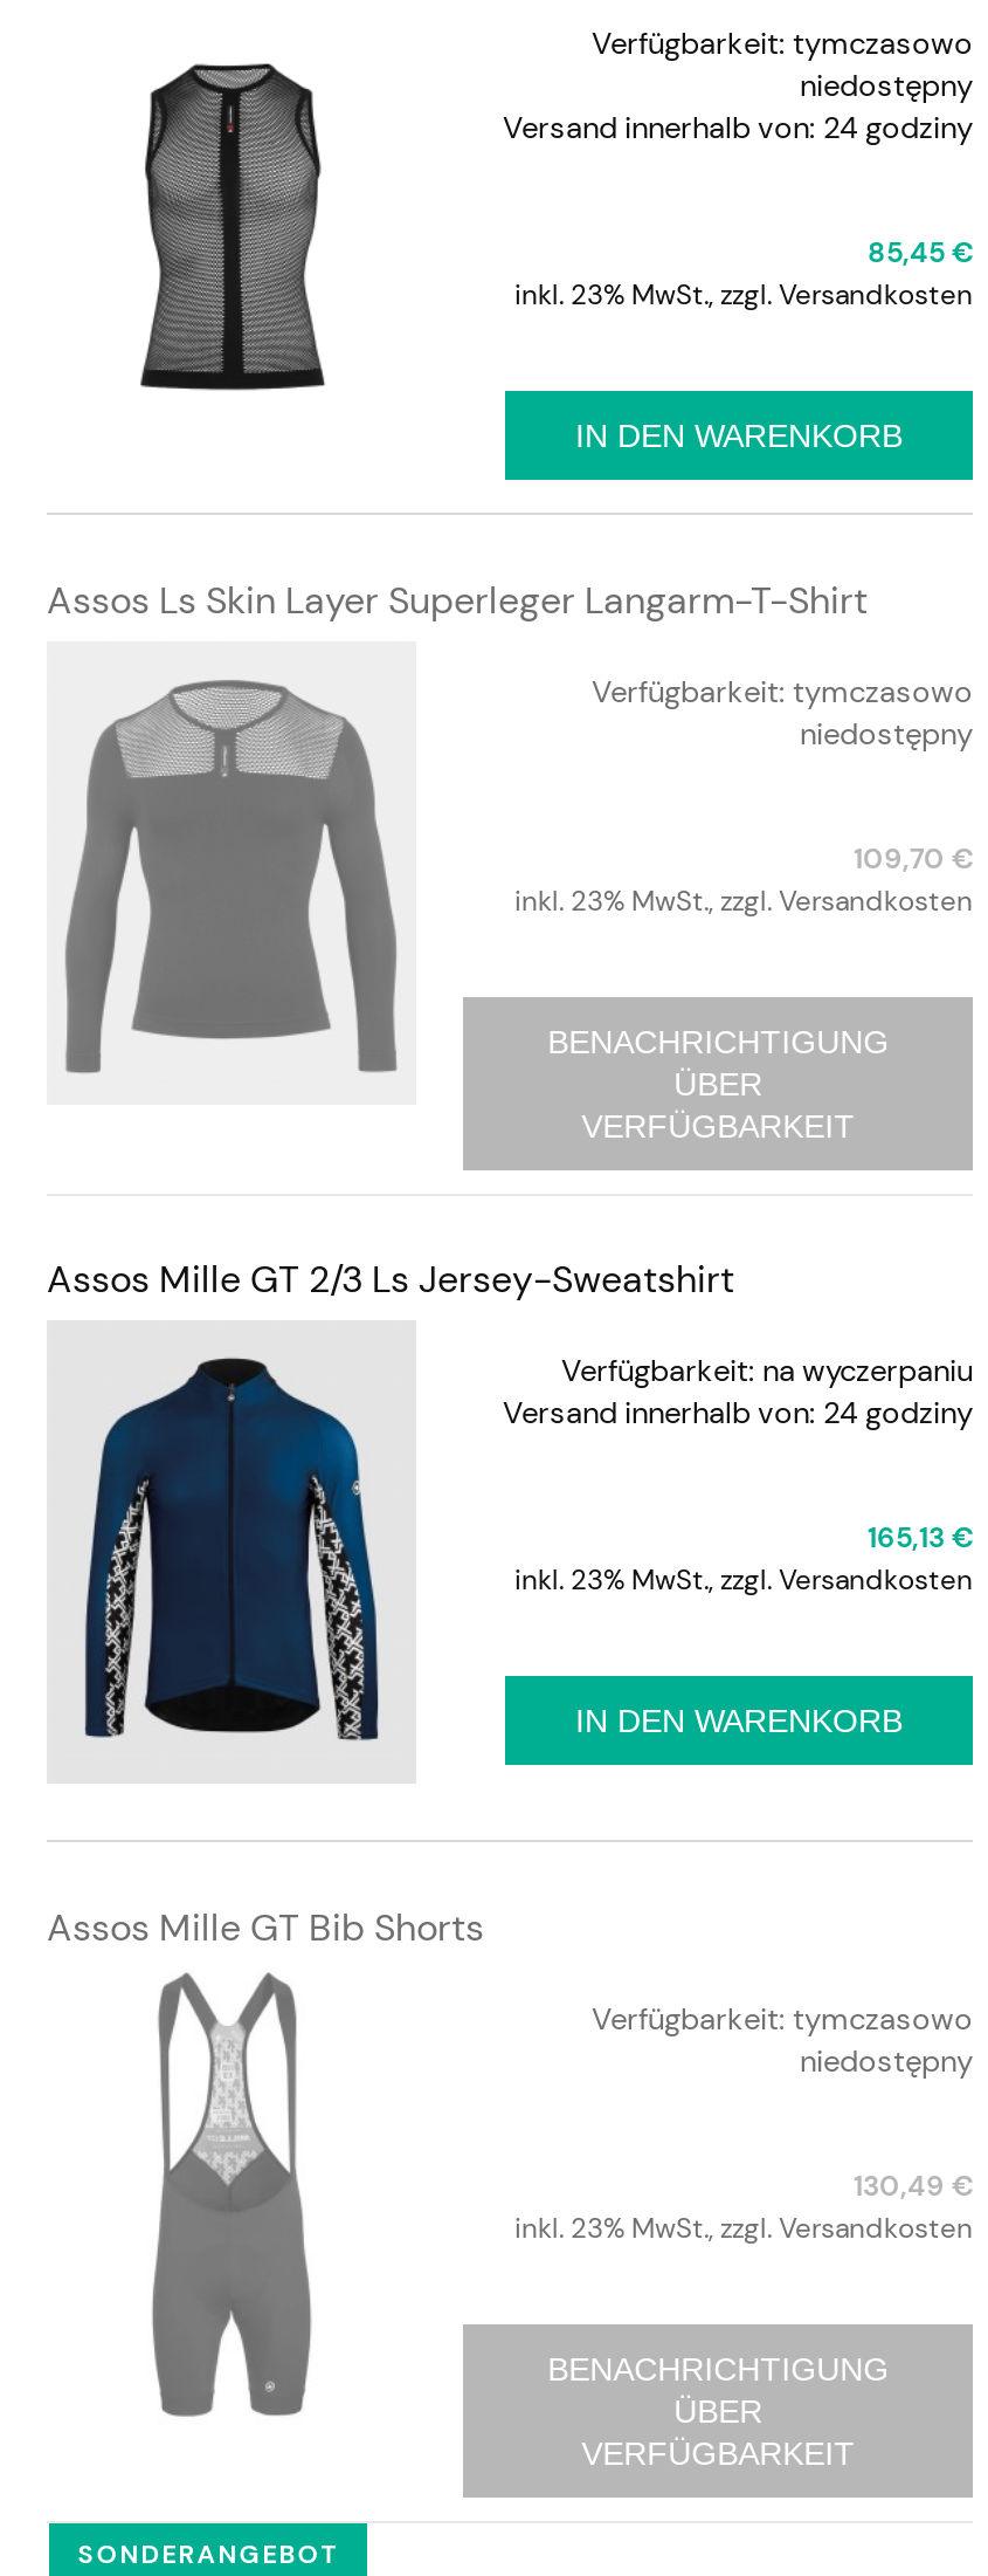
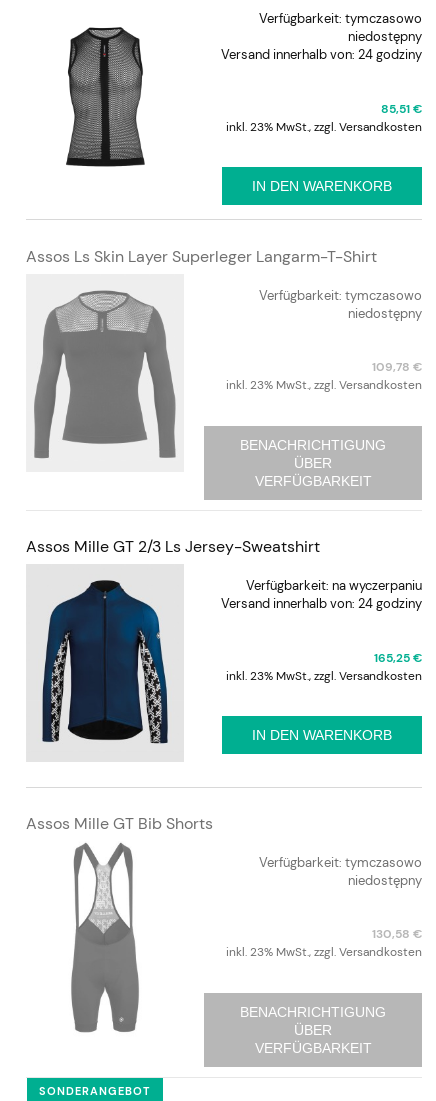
- 85,45 €
+ 85,51 €

- 109,70 €
+ 109,78 €

- 165,13 €
+ 165,25 €

- 130,49 €
+ 130,58 €
